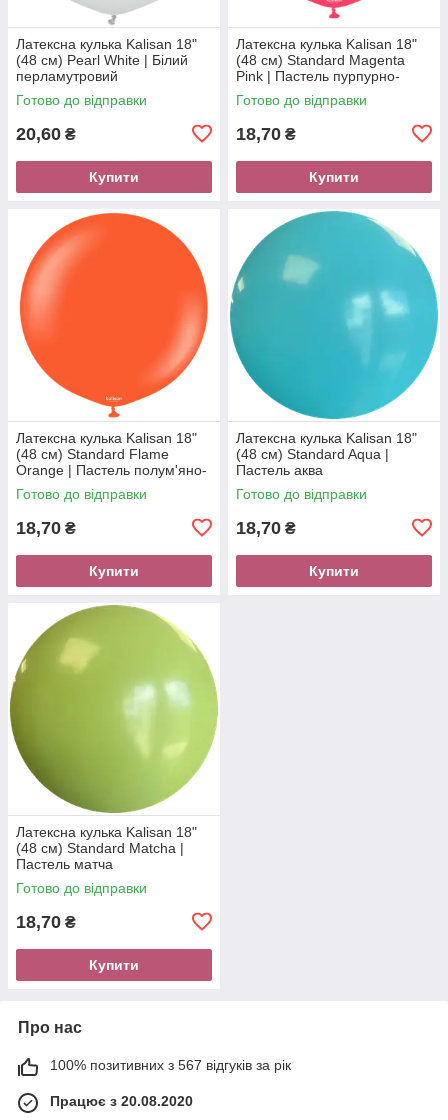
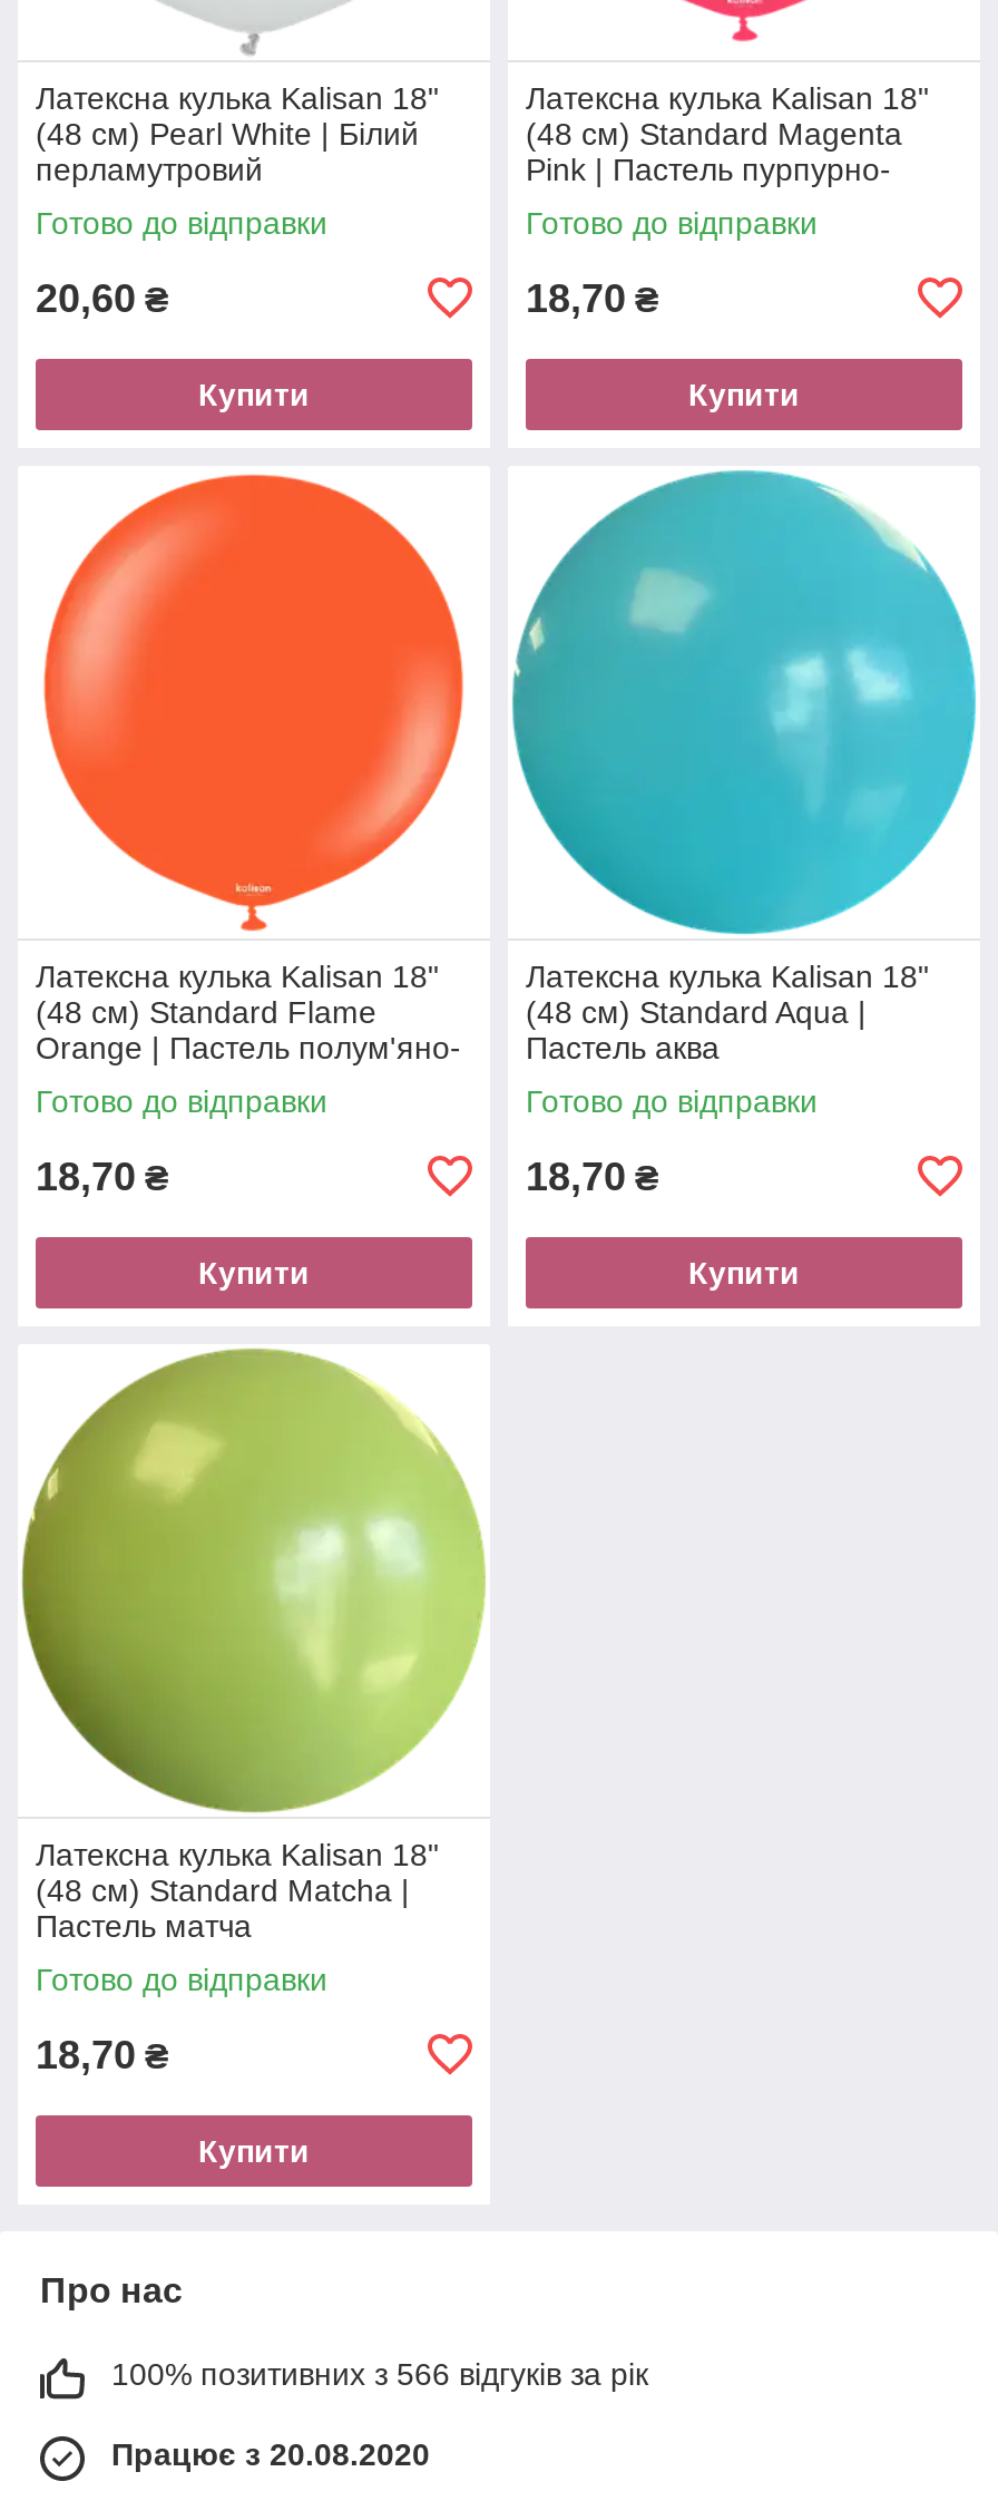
- 100% позитивних з 567 відгуків за рік
+ 100% позитивних з 566 відгуків за рік
